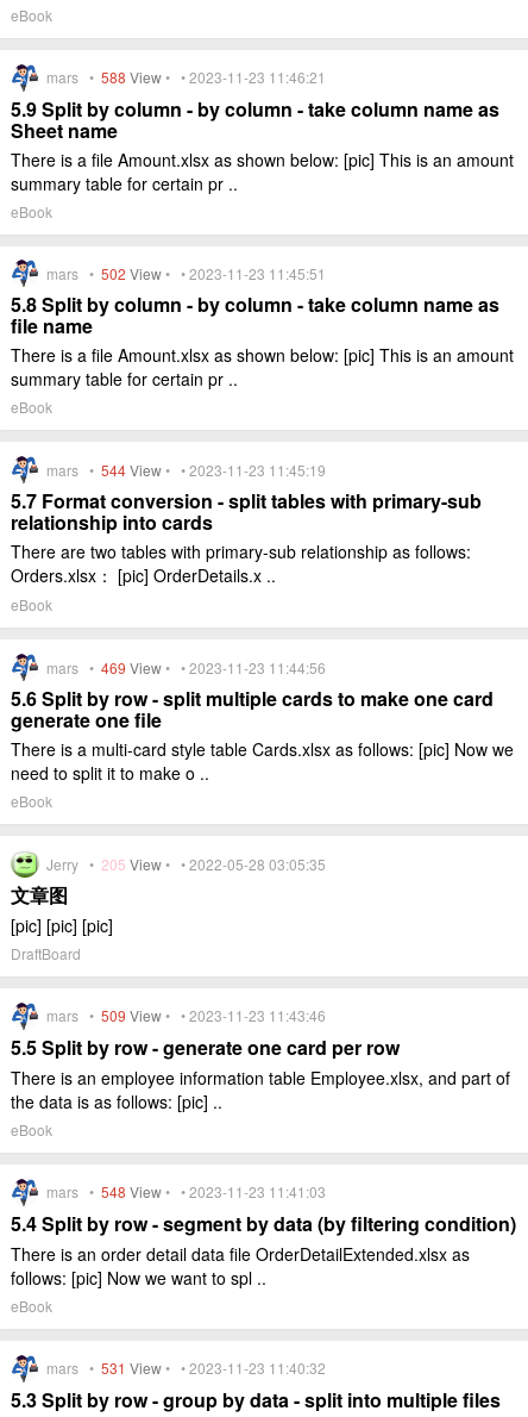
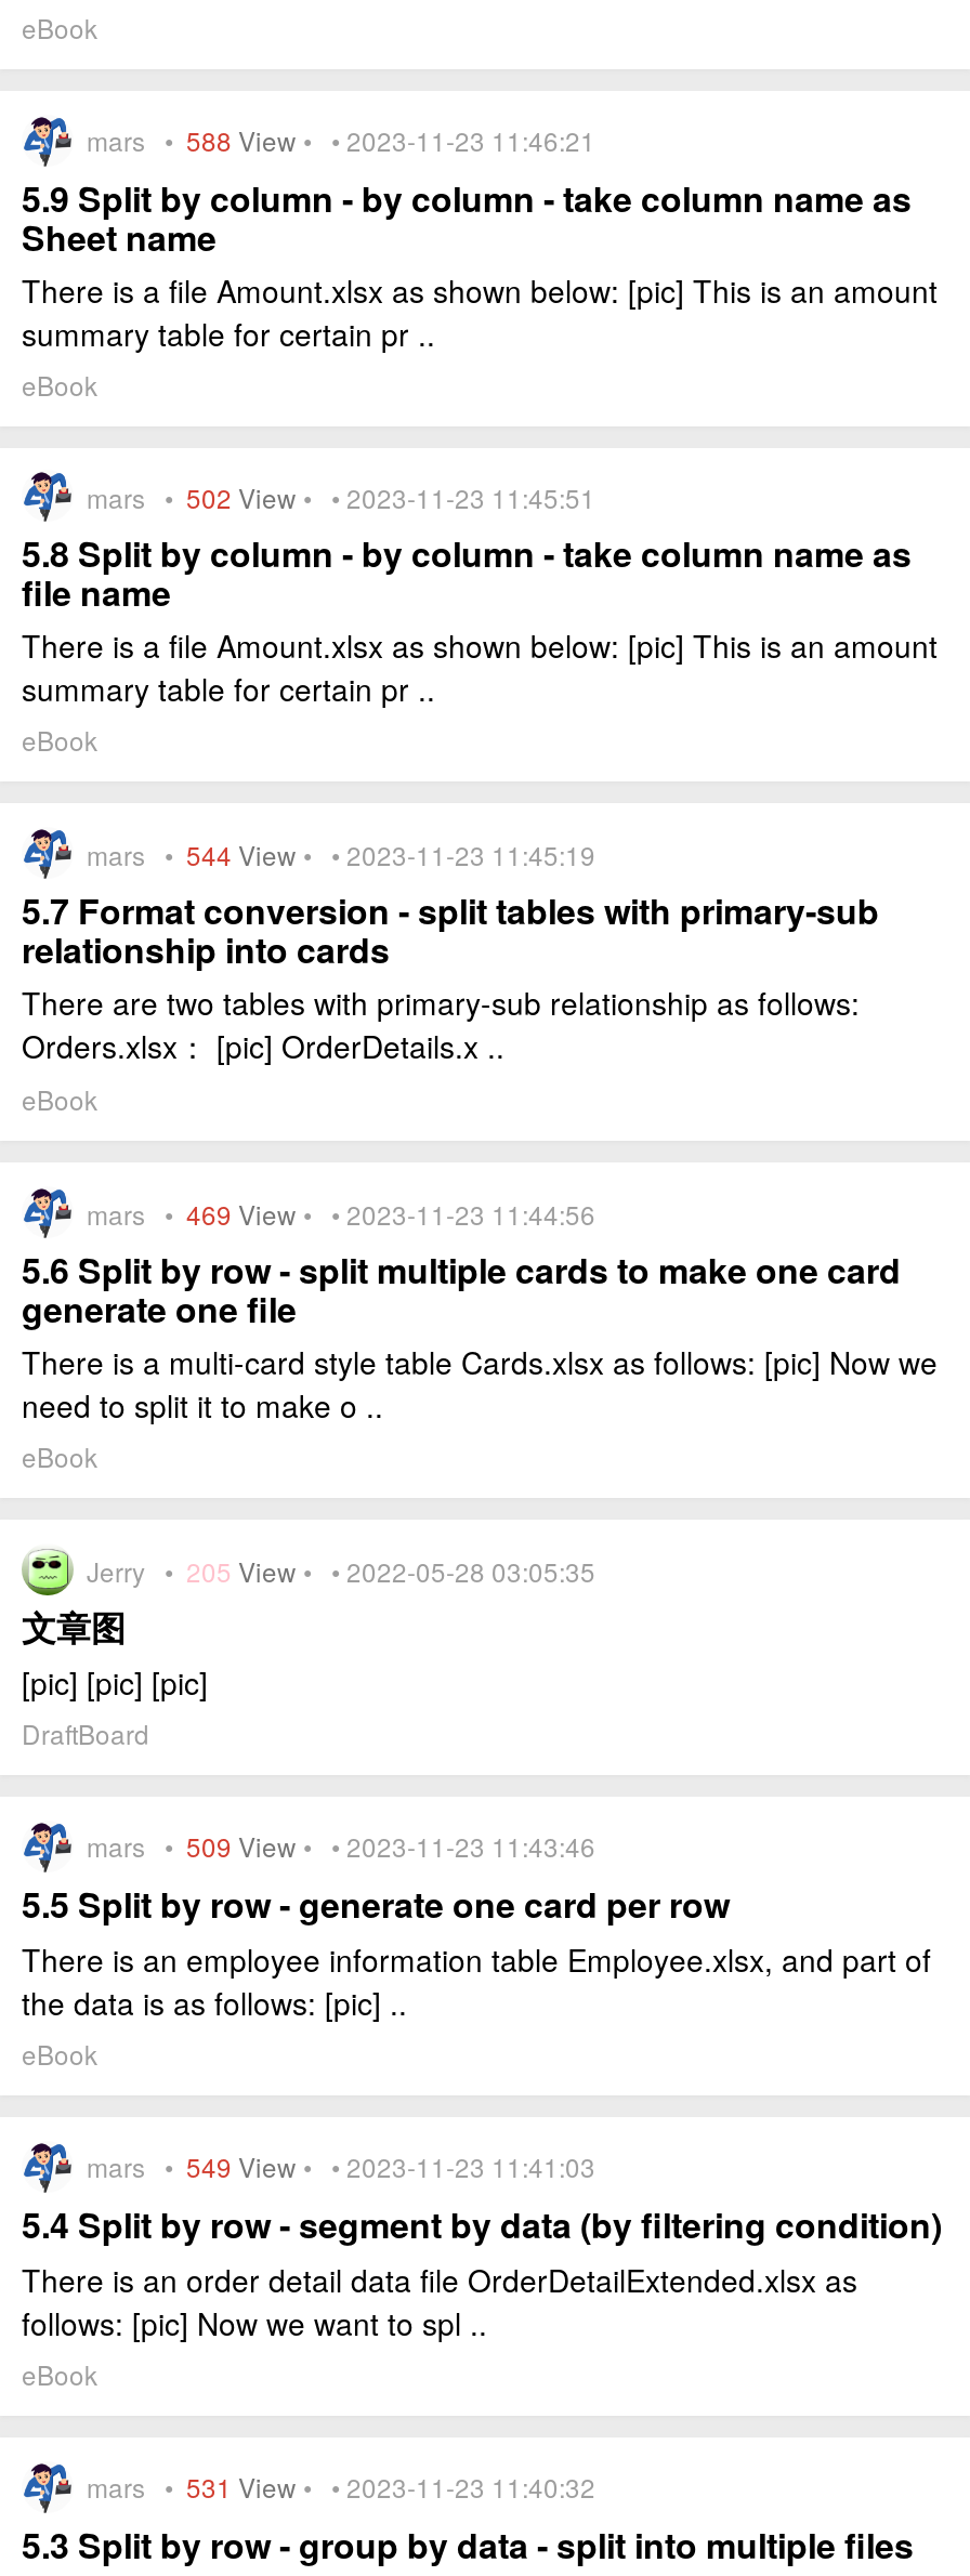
- mars • 548 View • • 2023-11-23 11:41:03
+ mars • 549 View • • 2023-11-23 11:41:03
